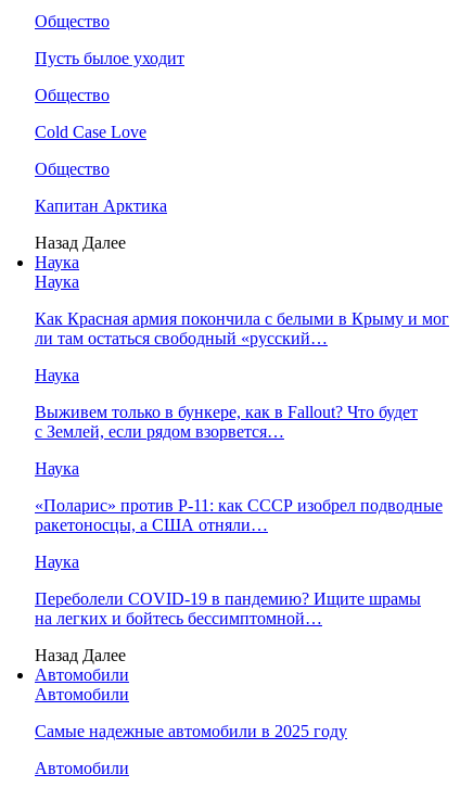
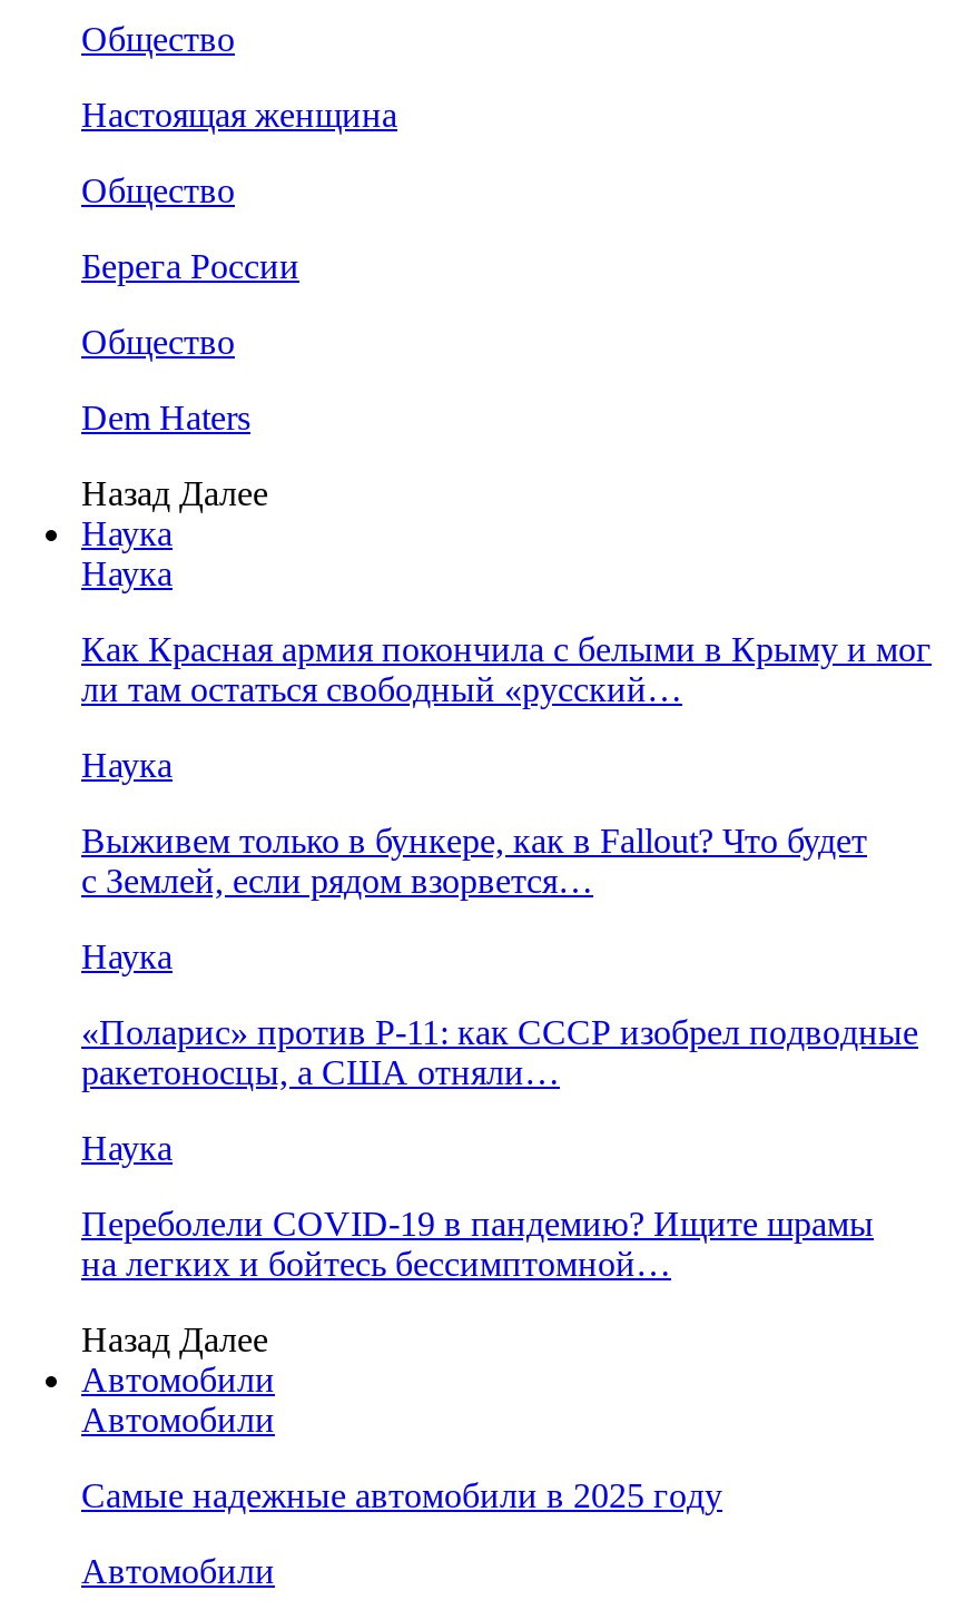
- Пусть былое уходит
+ Настоящая женщина

- Cold Case Love
+ Берега России

- Капитан Арктика
+ Dem Haters
